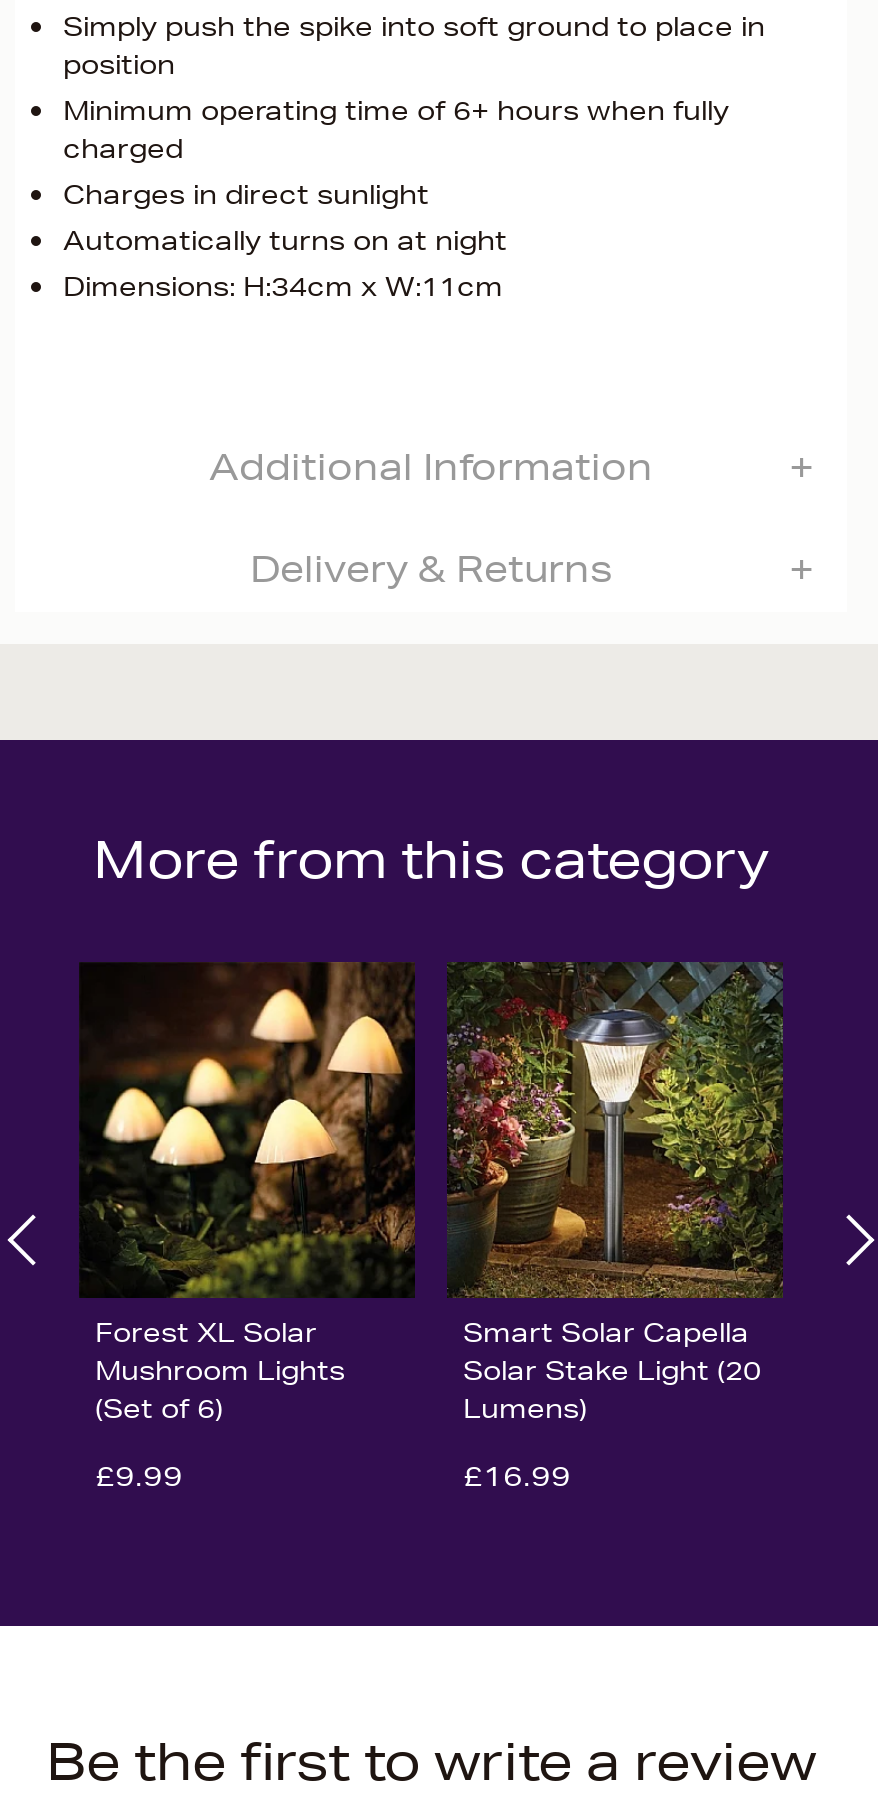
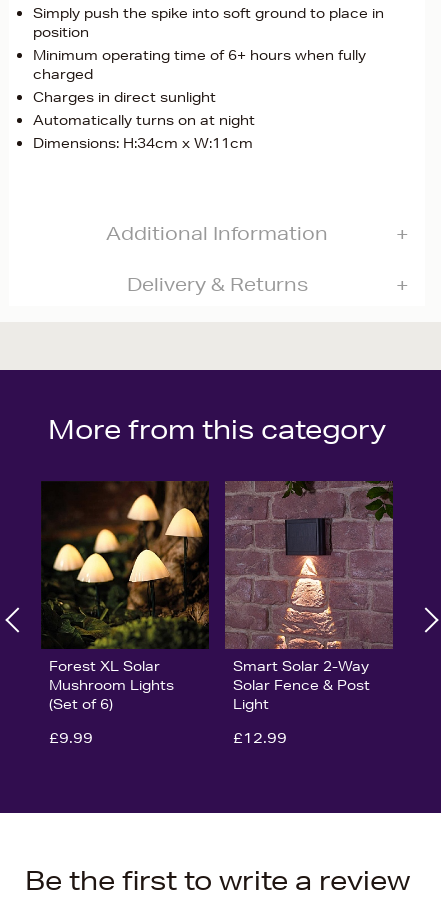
- [image]
- Smart Solar Capella
- Solar Stake Light (20
- Lumens)
+ [image]
+ Smart Solar 2-Way
+ Solar Fence & Post
+ Light

- £16.99
+ £12.99
